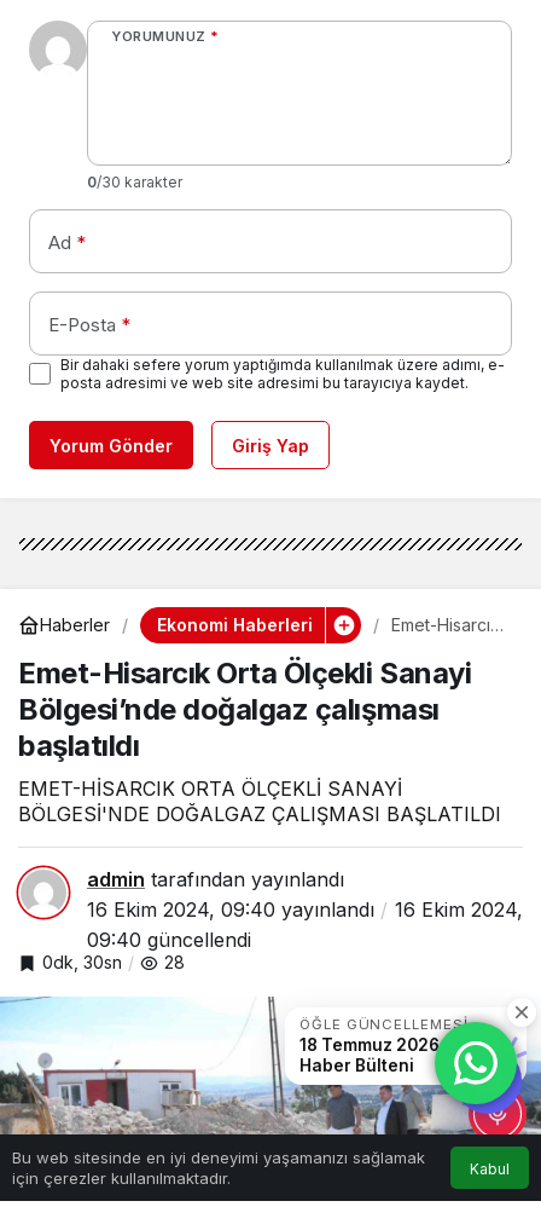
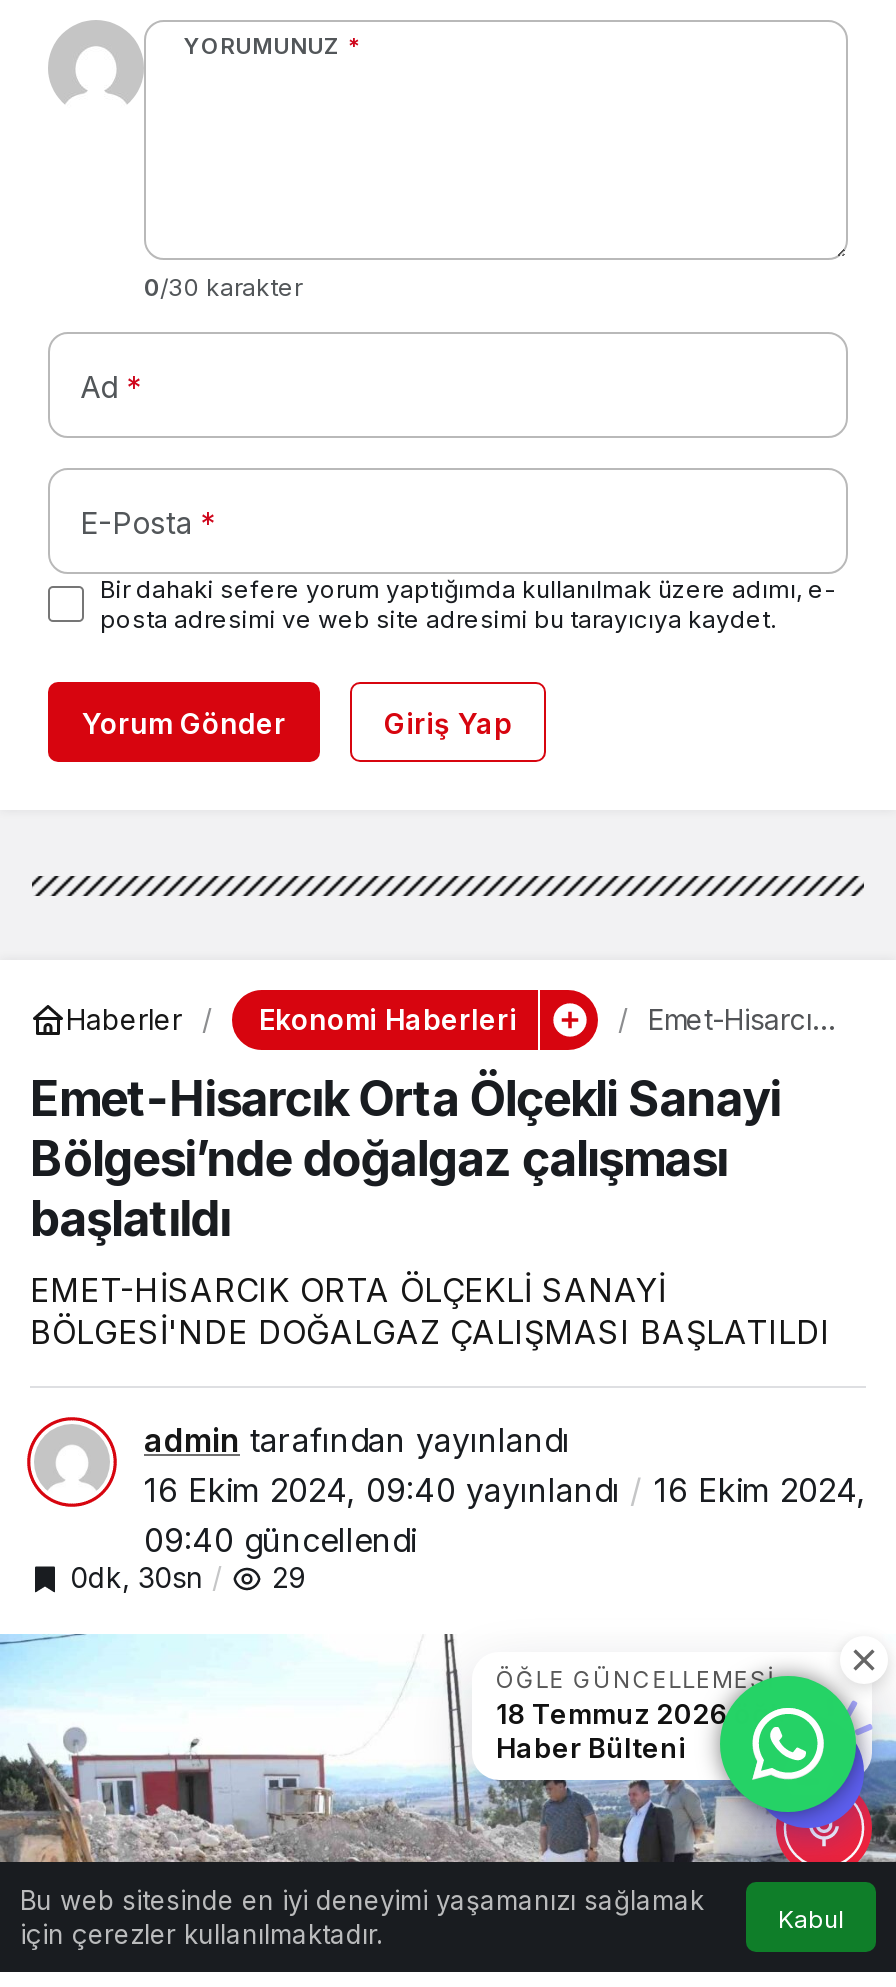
- 28
+ 29
